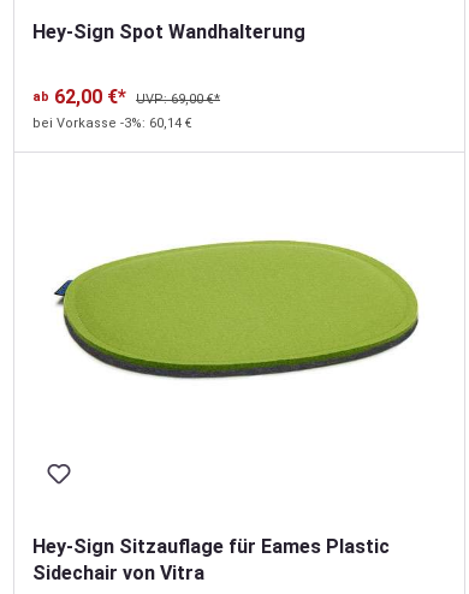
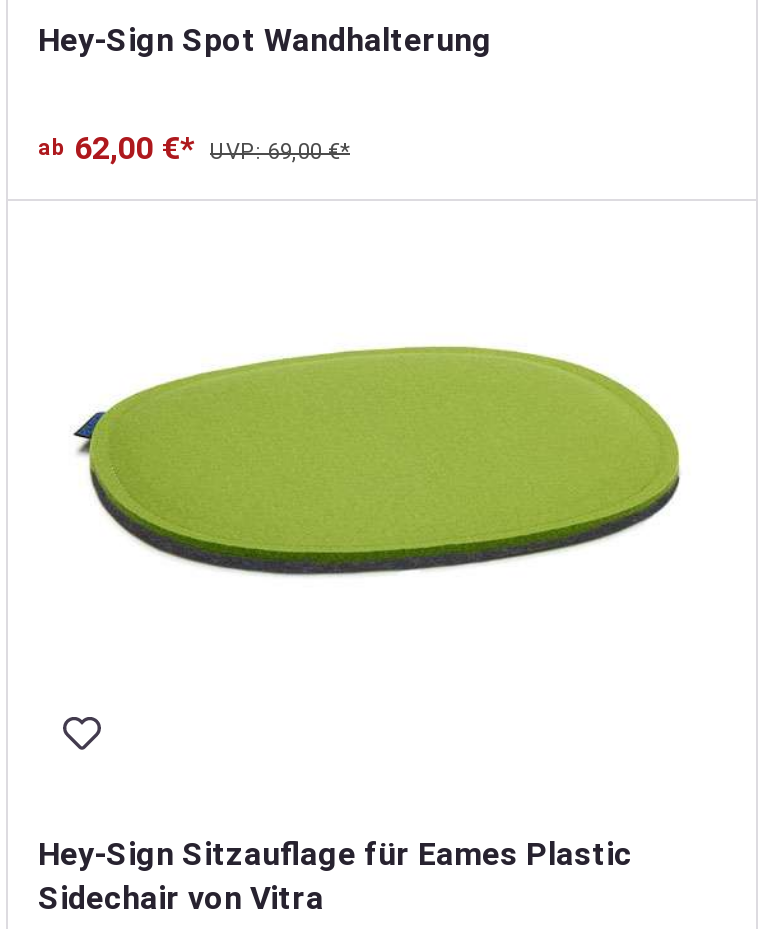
- bei Vorkasse -3%: 60,14 €
